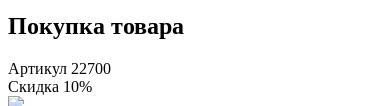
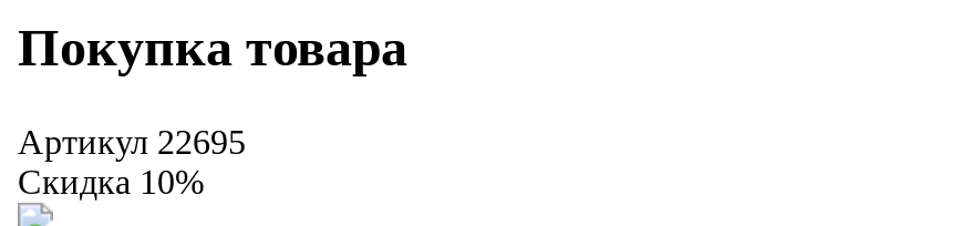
- Артикул 22700
+ Артикул 22695
